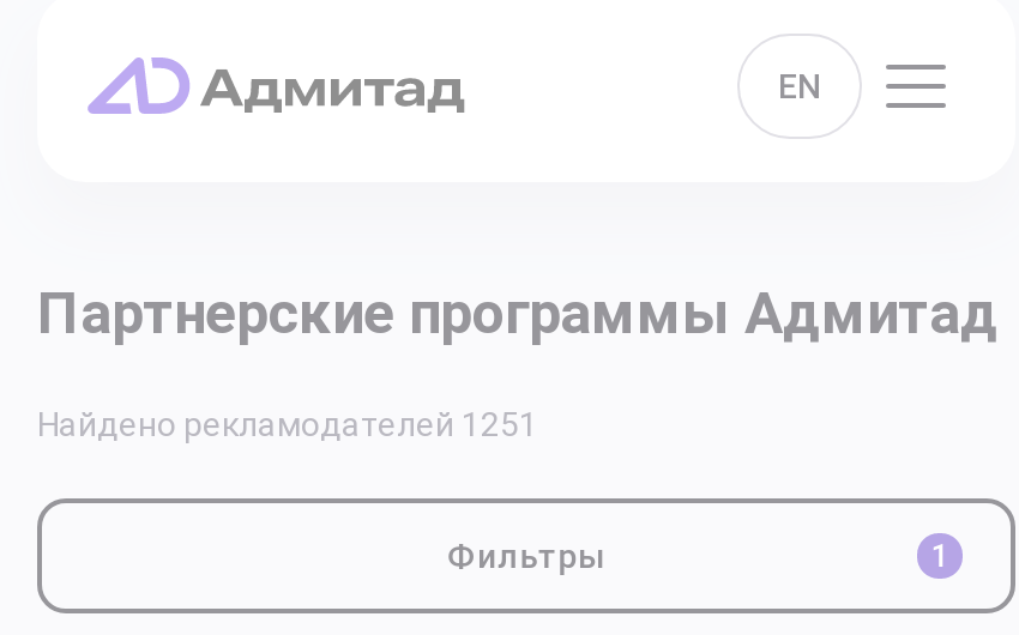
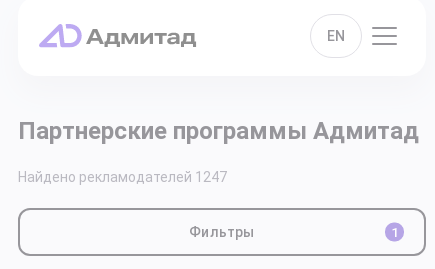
- Найдено рекламодателей 1251
+ Найдено рекламодателей 1247
